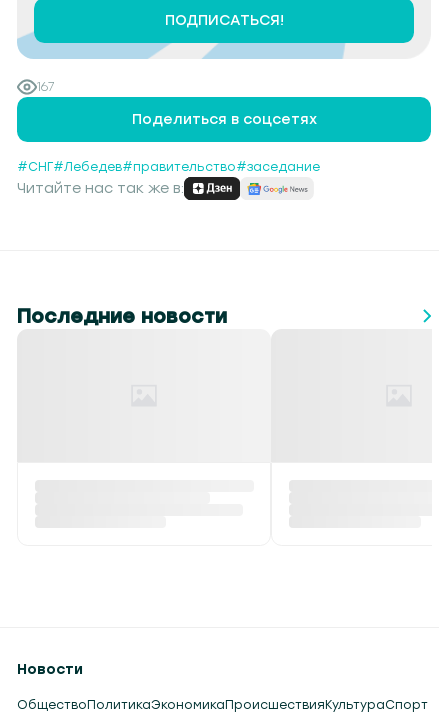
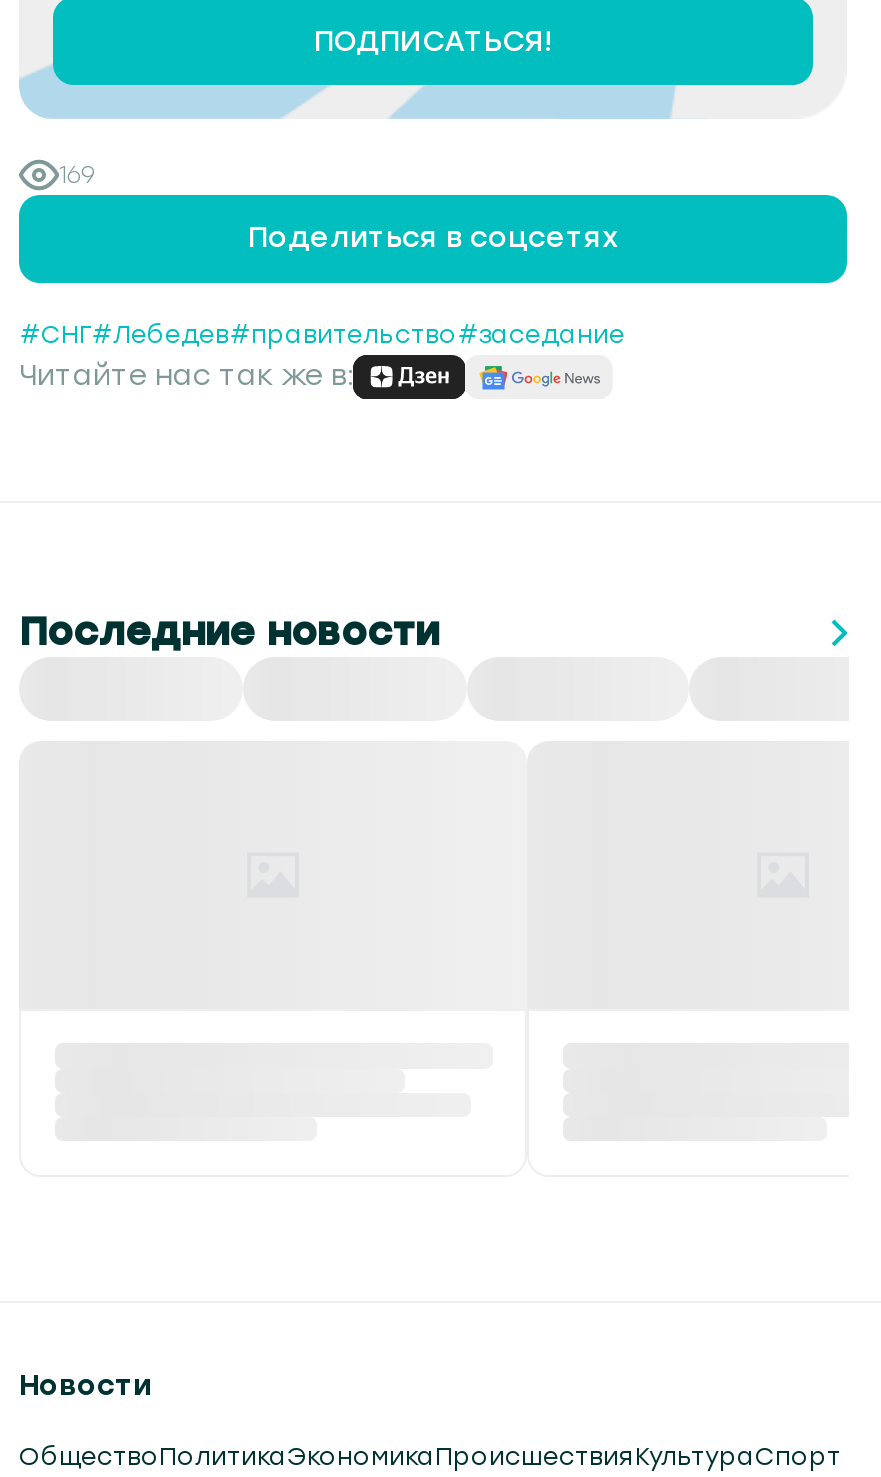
- 167
+ 169
